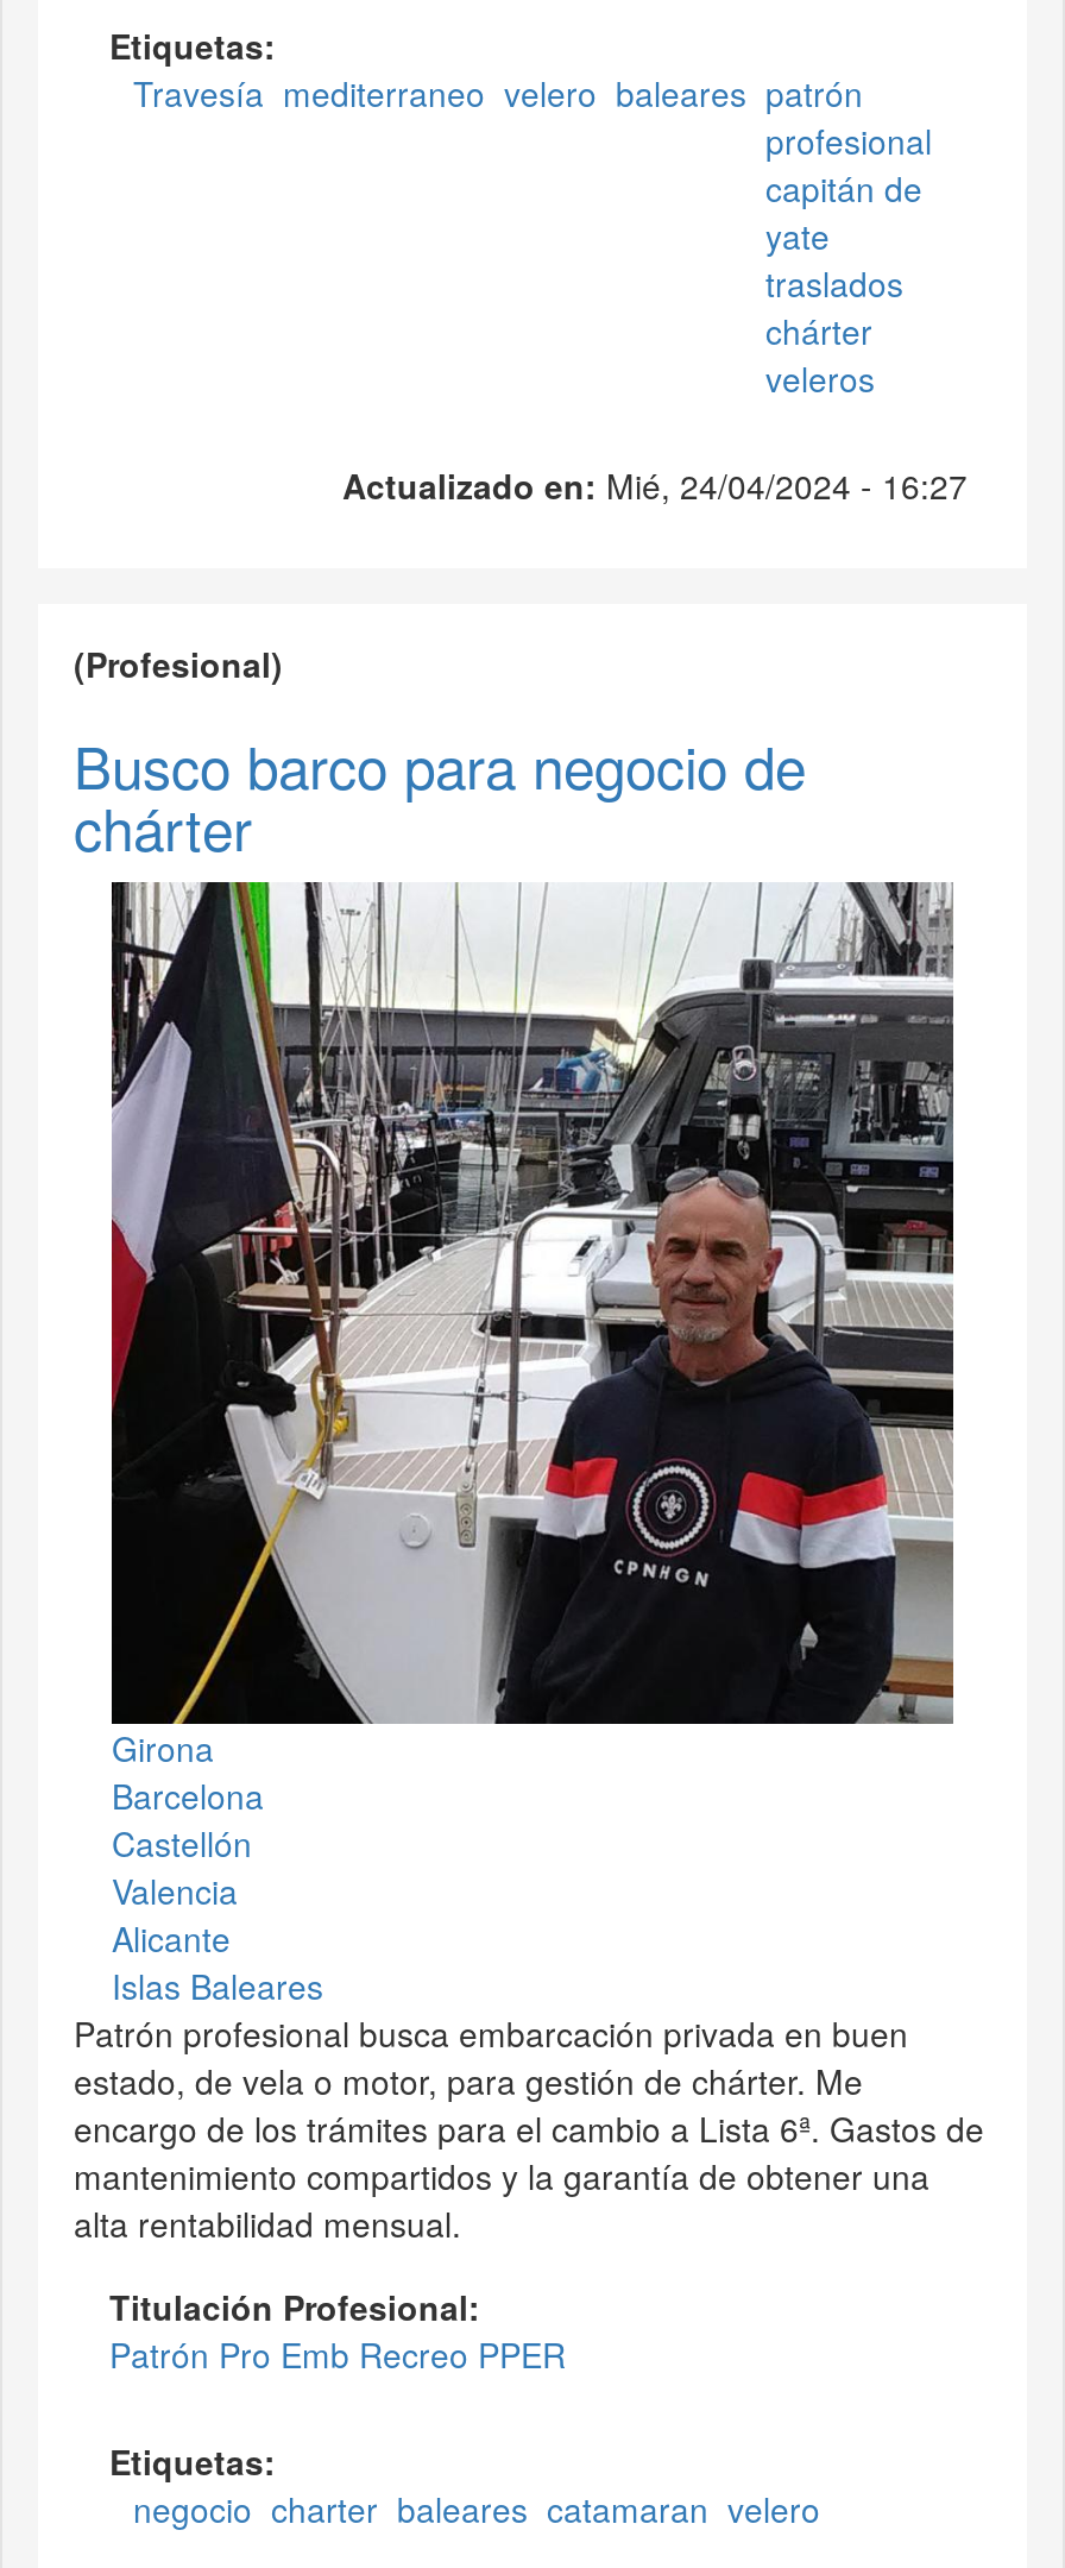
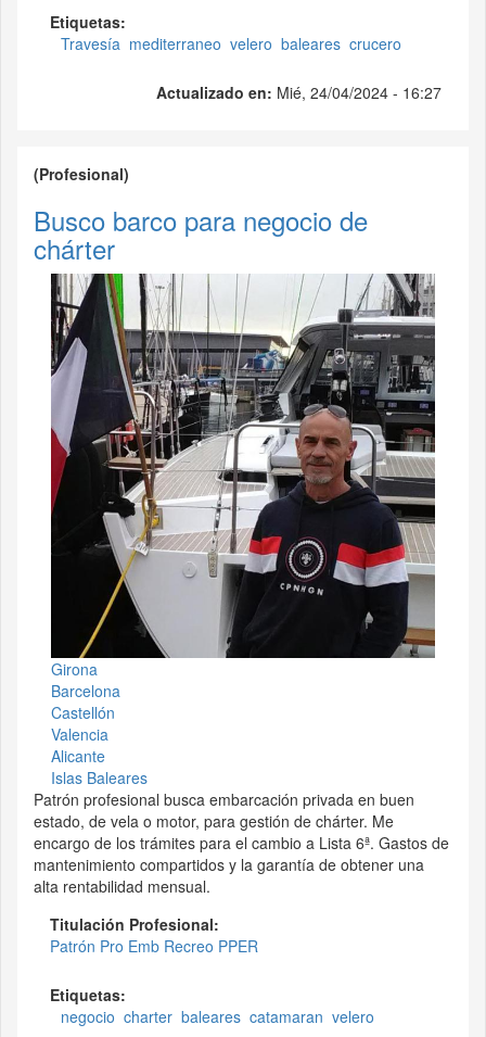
- Travesía mediterraneo velero baleares patrón
- profesional
- capitán de
- yate
- traslados
- chárter
- veleros
+ Travesía mediterraneo velero baleares crucero
